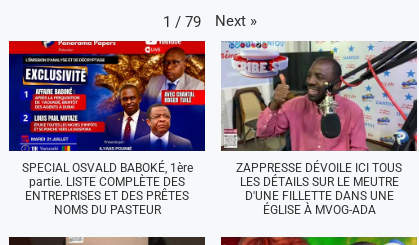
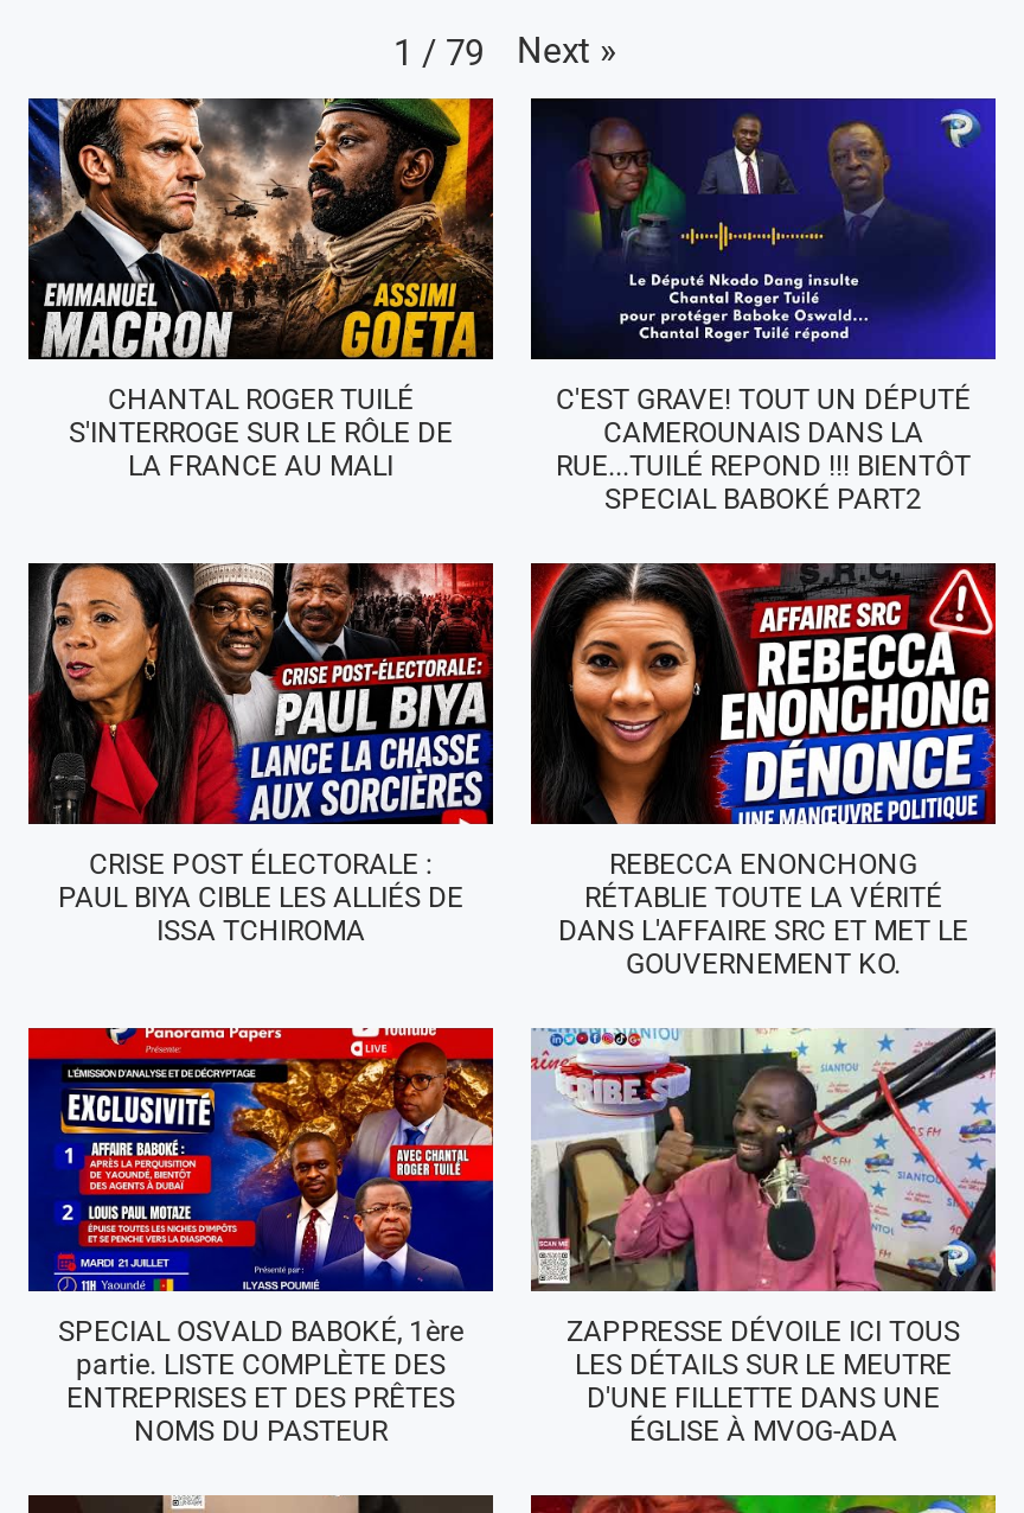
+ [image]
+ CHANTAL ROGER TUILÉ
+ S'INTERROGE SUR LE RÔLE DE
+ LA FRANCE AU MALI

+ [image]
+ CRISE POST ÉLECTORALE :
+ PAUL BIYA CIBLE LES ALLIÉS DE
+ ISSA TCHIROMA

+ [image]
+ C'EST GRAVE! TOUT UN DÉPUTÉ
+ CAMEROUNAIS DANS LA
+ RUE...TUILÉ REPOND !!! BIENTÔT
+ SPECIAL BABOKÉ PART2

+ [image]
+ REBECCA ENONCHONG
+ RÉTABLIE TOUTE LA VÉRITÉ
+ DANS L'AFFAIRE SRC ET MET LE
+ GOUVERNEMENT KO.
